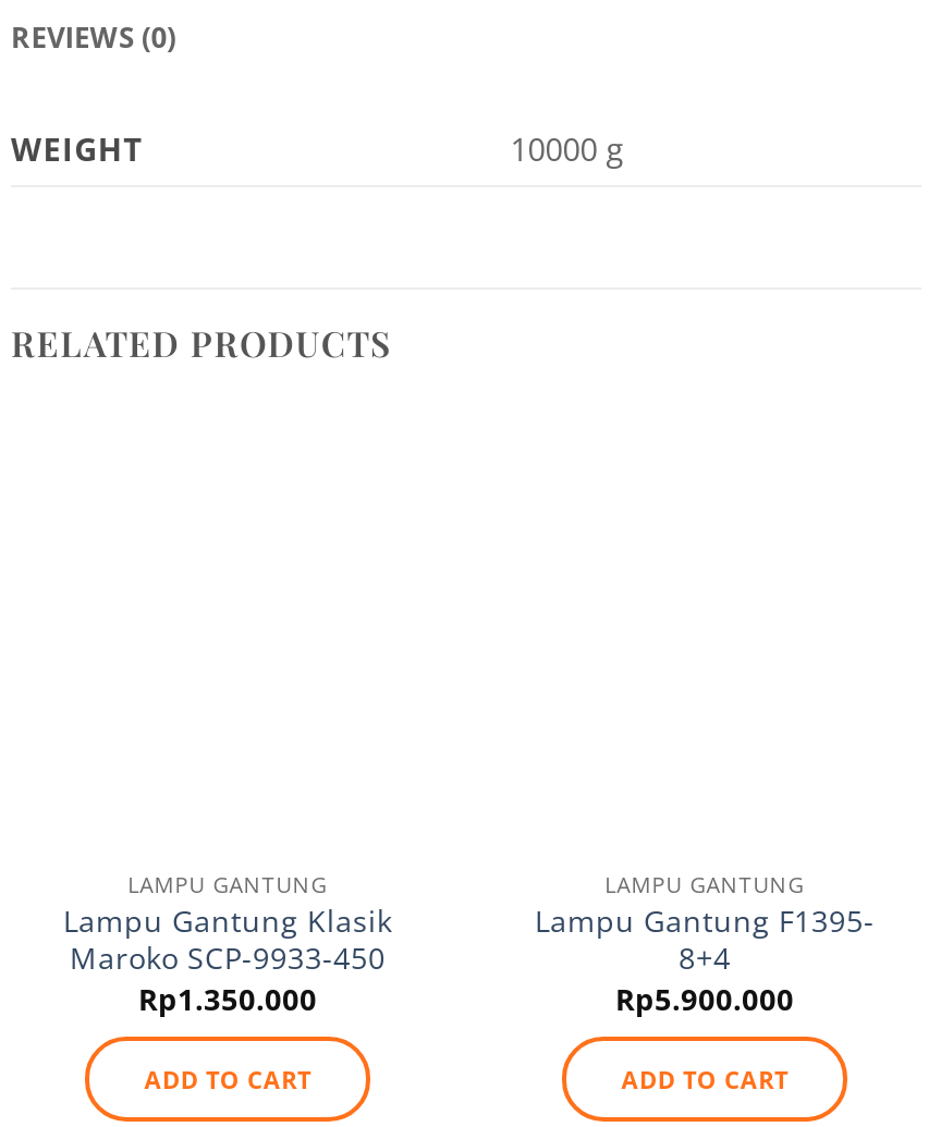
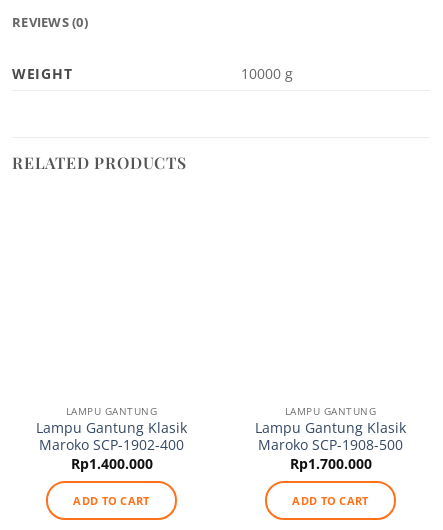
- Lampu Gantung F1395-
- 8+4
- Rp5.900.000
+ Lampu Gantung Klasik
+ Maroko SCP-1908-500
+ Rp1.700.000

- Maroko SCP-9933-450
+ Maroko SCP-1902-400

- Rp1.350.000
+ Rp1.400.000
